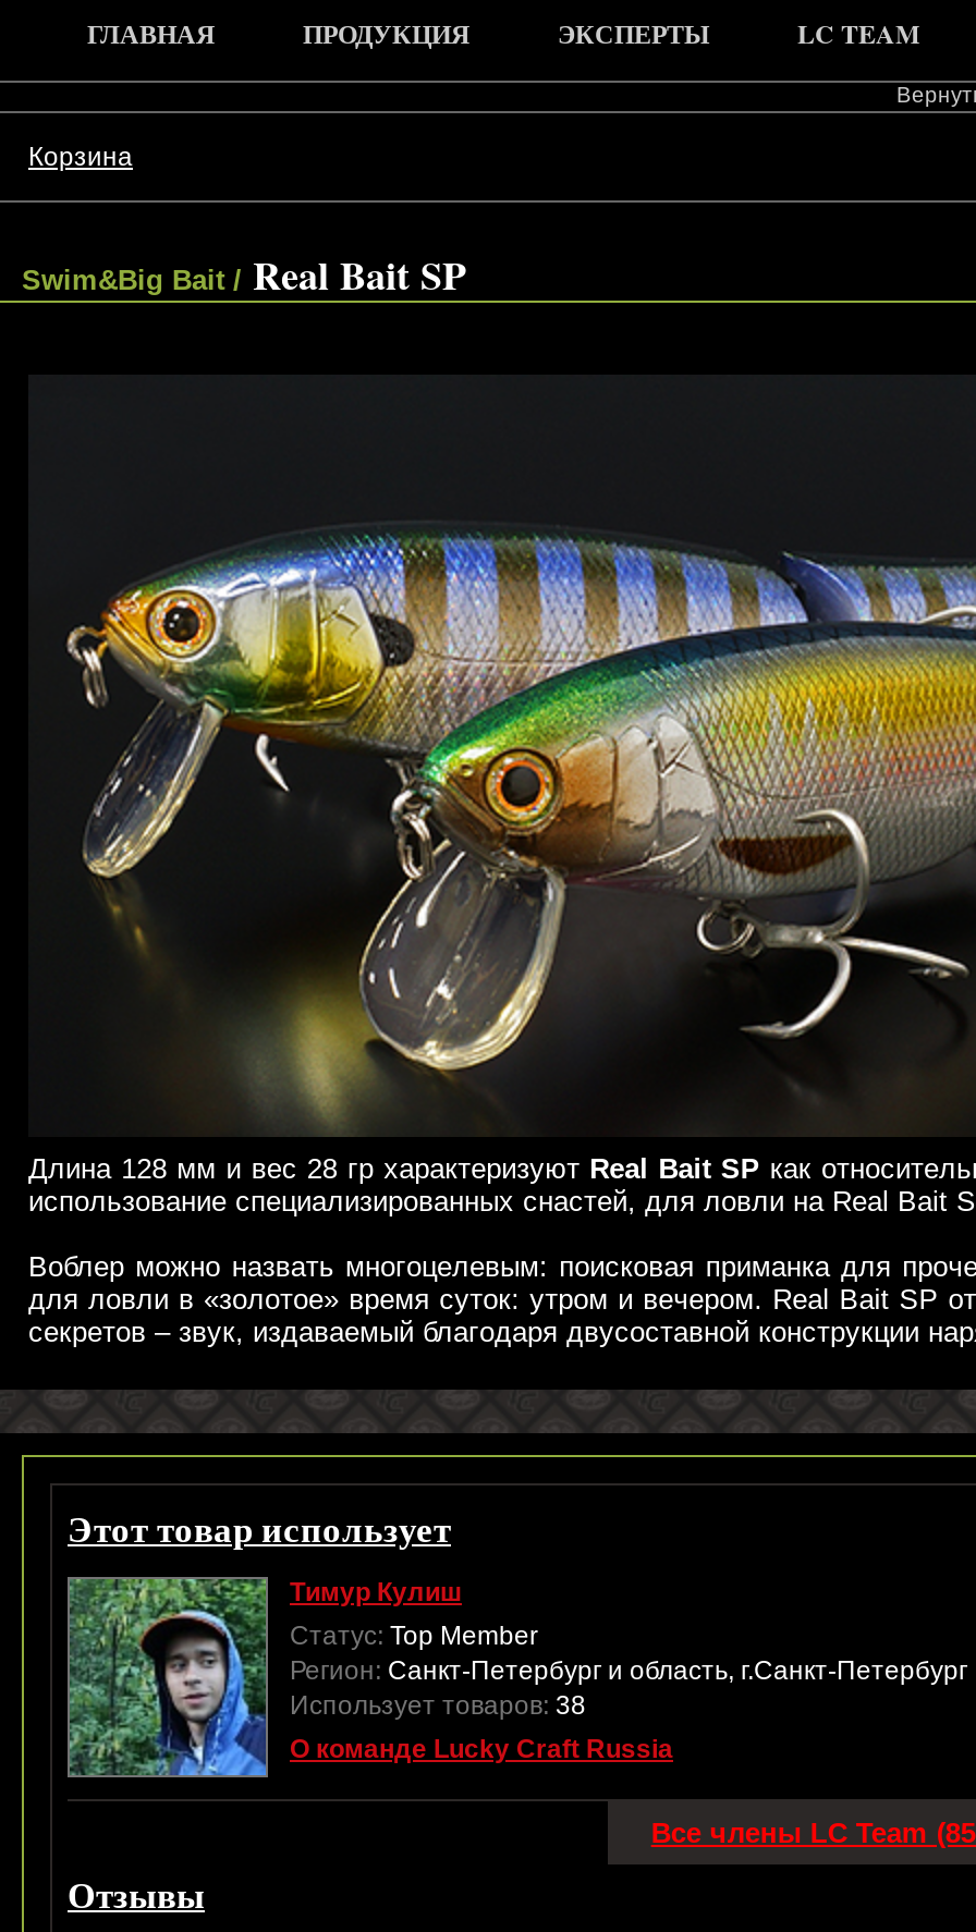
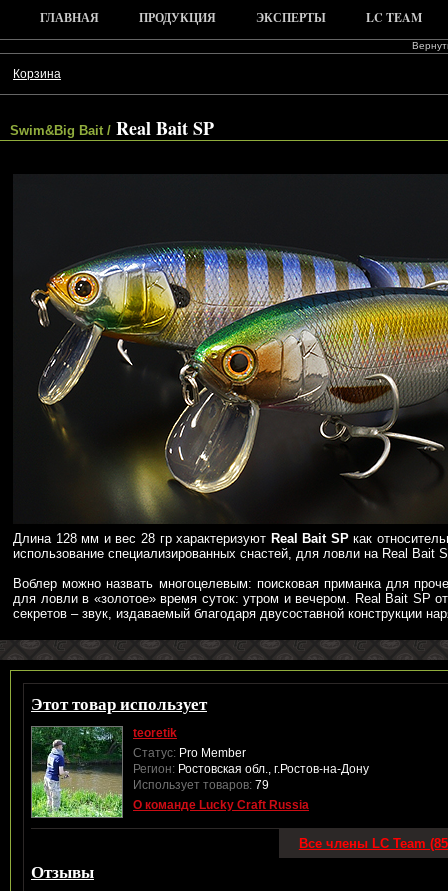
- [image]
- Тимур Кулиш
- Статус: Top Member
- Регион: Санкт-Петербург и область, г.Санкт-Петербург
- Использует товаров: 38
+ [image]
+ teoretik
+ Статус: Pro Member
+ Регион: Ростовская обл., г.Ростов-на-Дону
+ Использует товаров: 79
